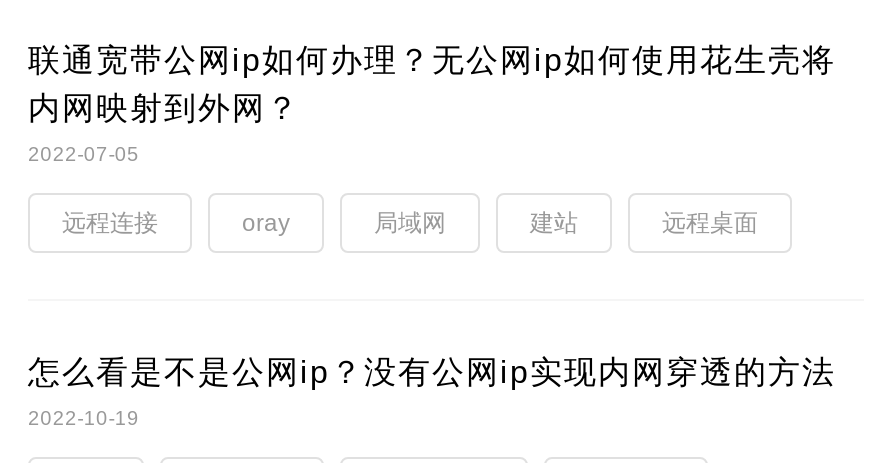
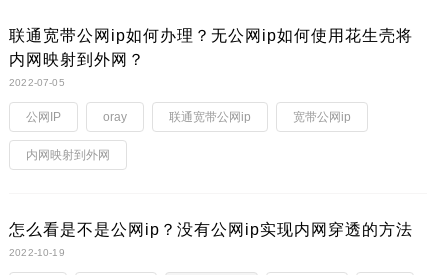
- 远程连接
+ 公网IP

- 局域网
- 建站
- 远程桌面
+ 联通宽带公网ip
+ 宽带公网ip
+ 内网映射到外网
